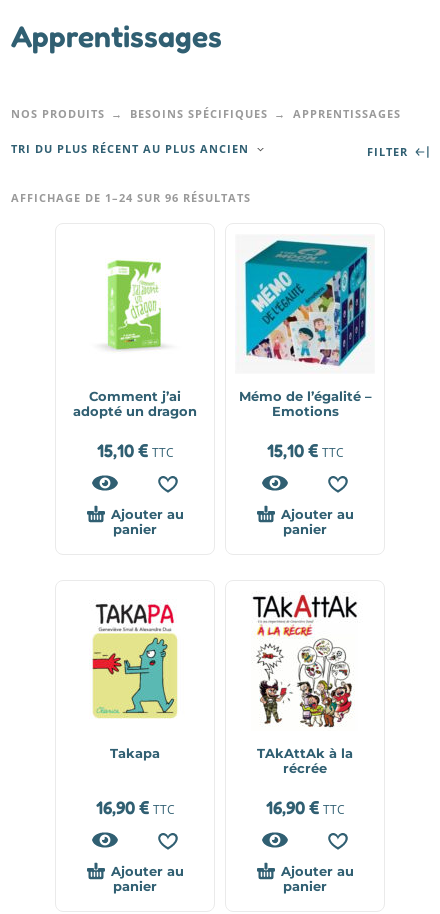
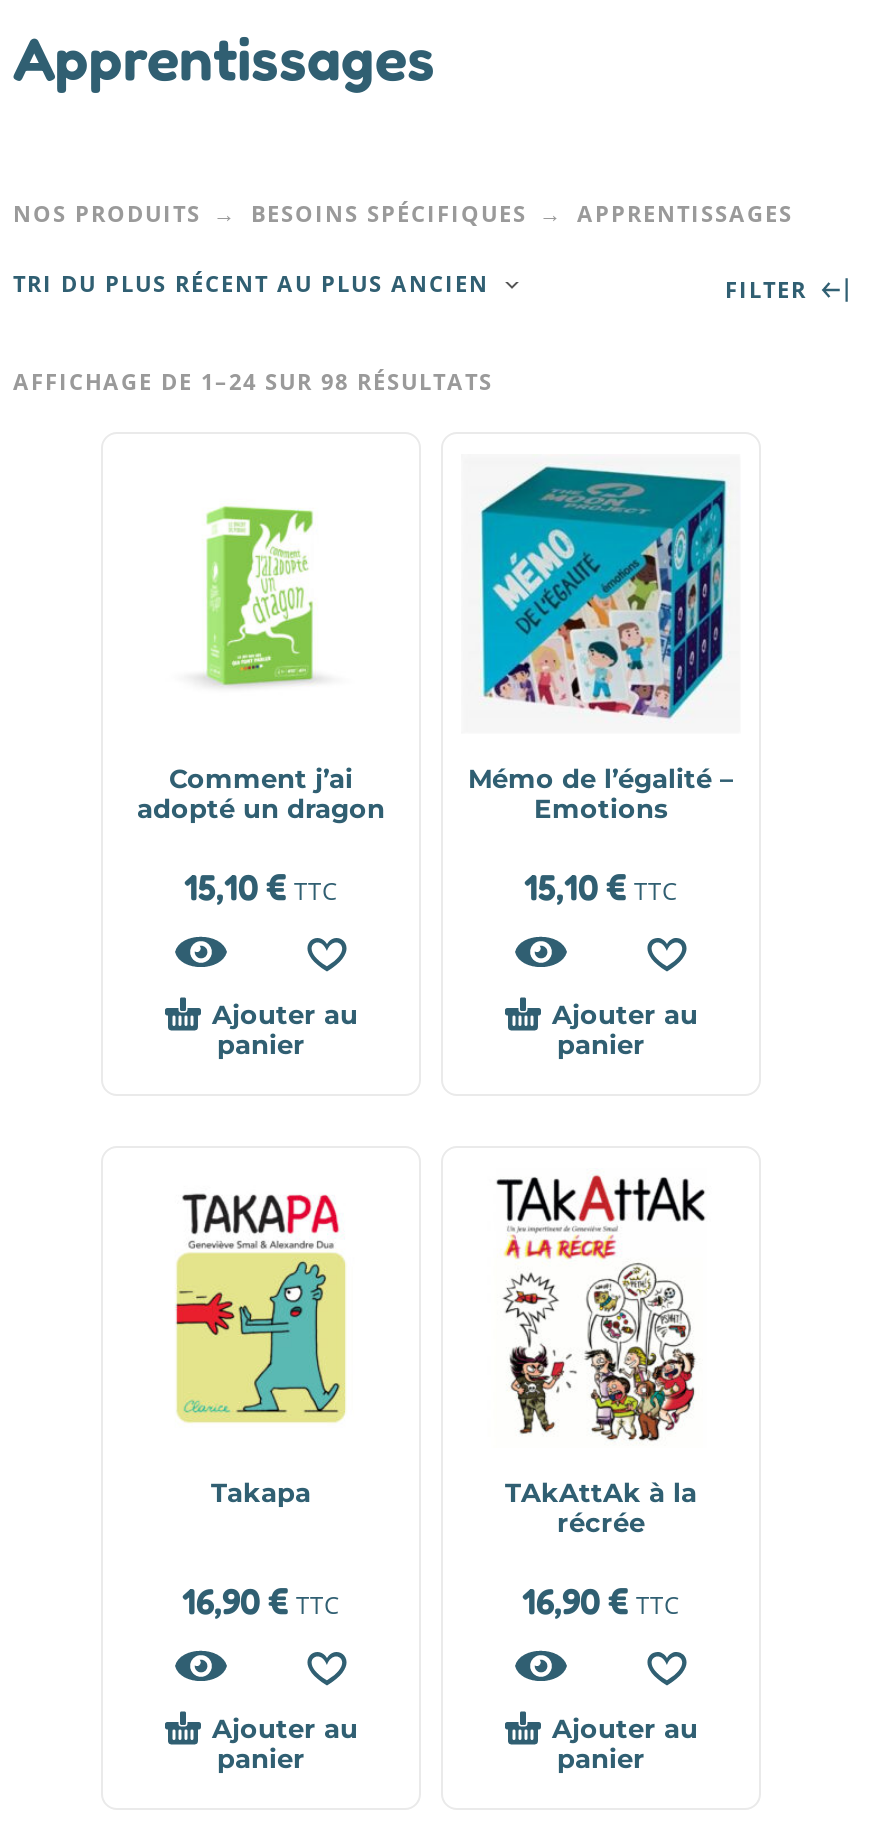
- AFFICHAGE DE 1–24 SUR 96 RÉSULTATS
+ AFFICHAGE DE 1–24 SUR 98 RÉSULTATS
